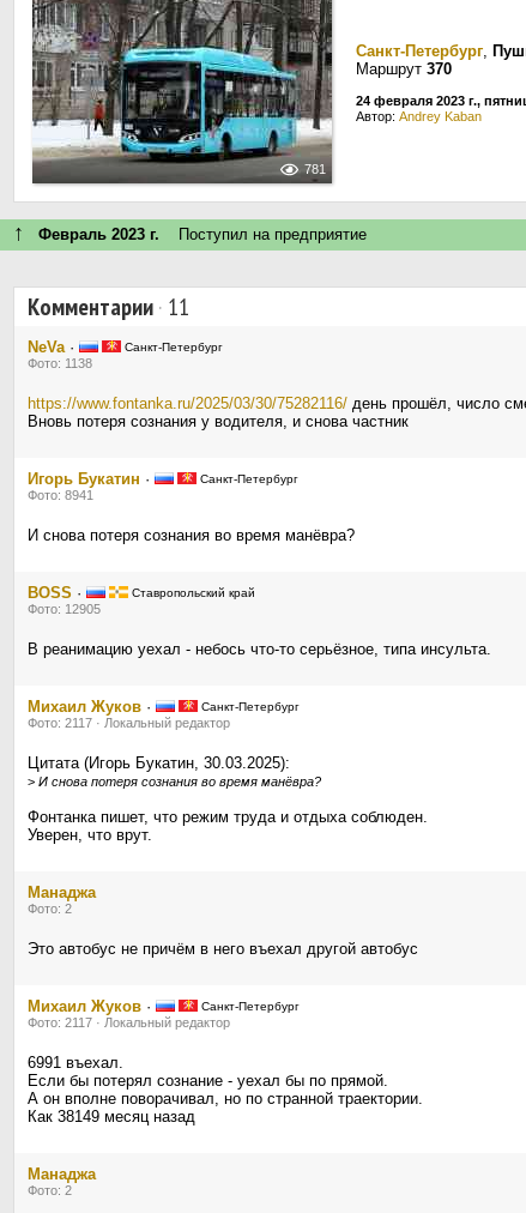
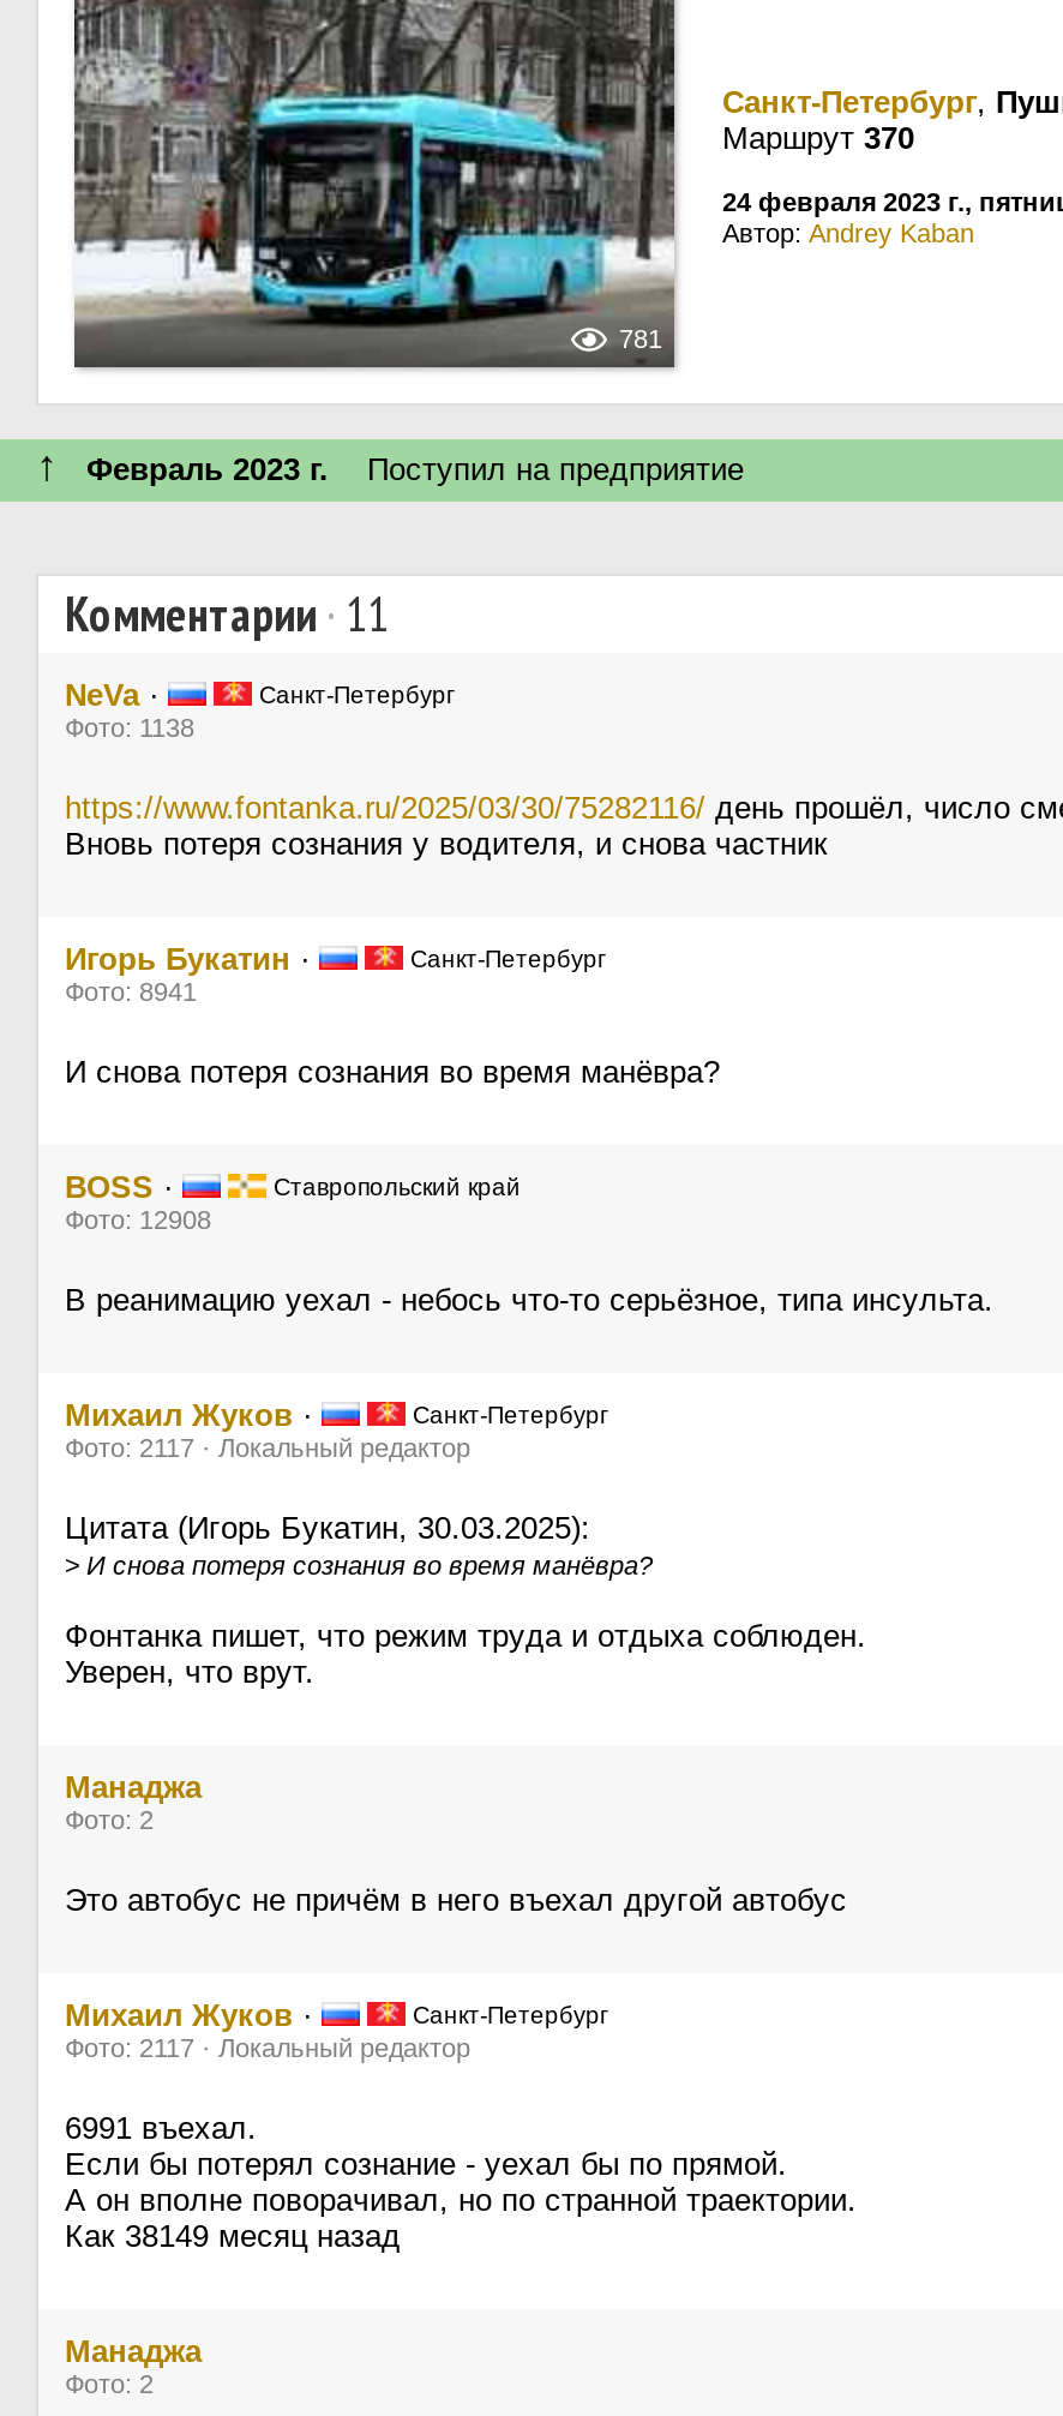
- Фото: 12905
+ Фото: 12908
